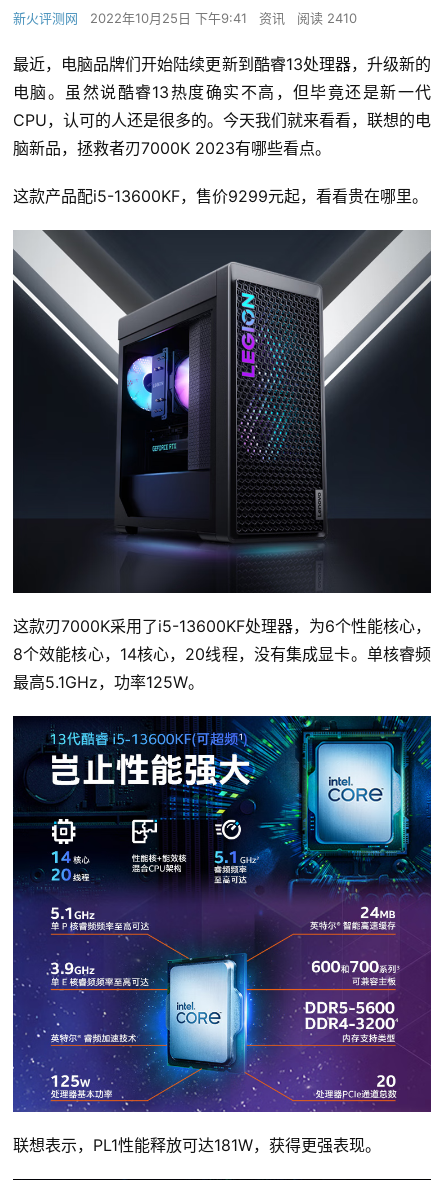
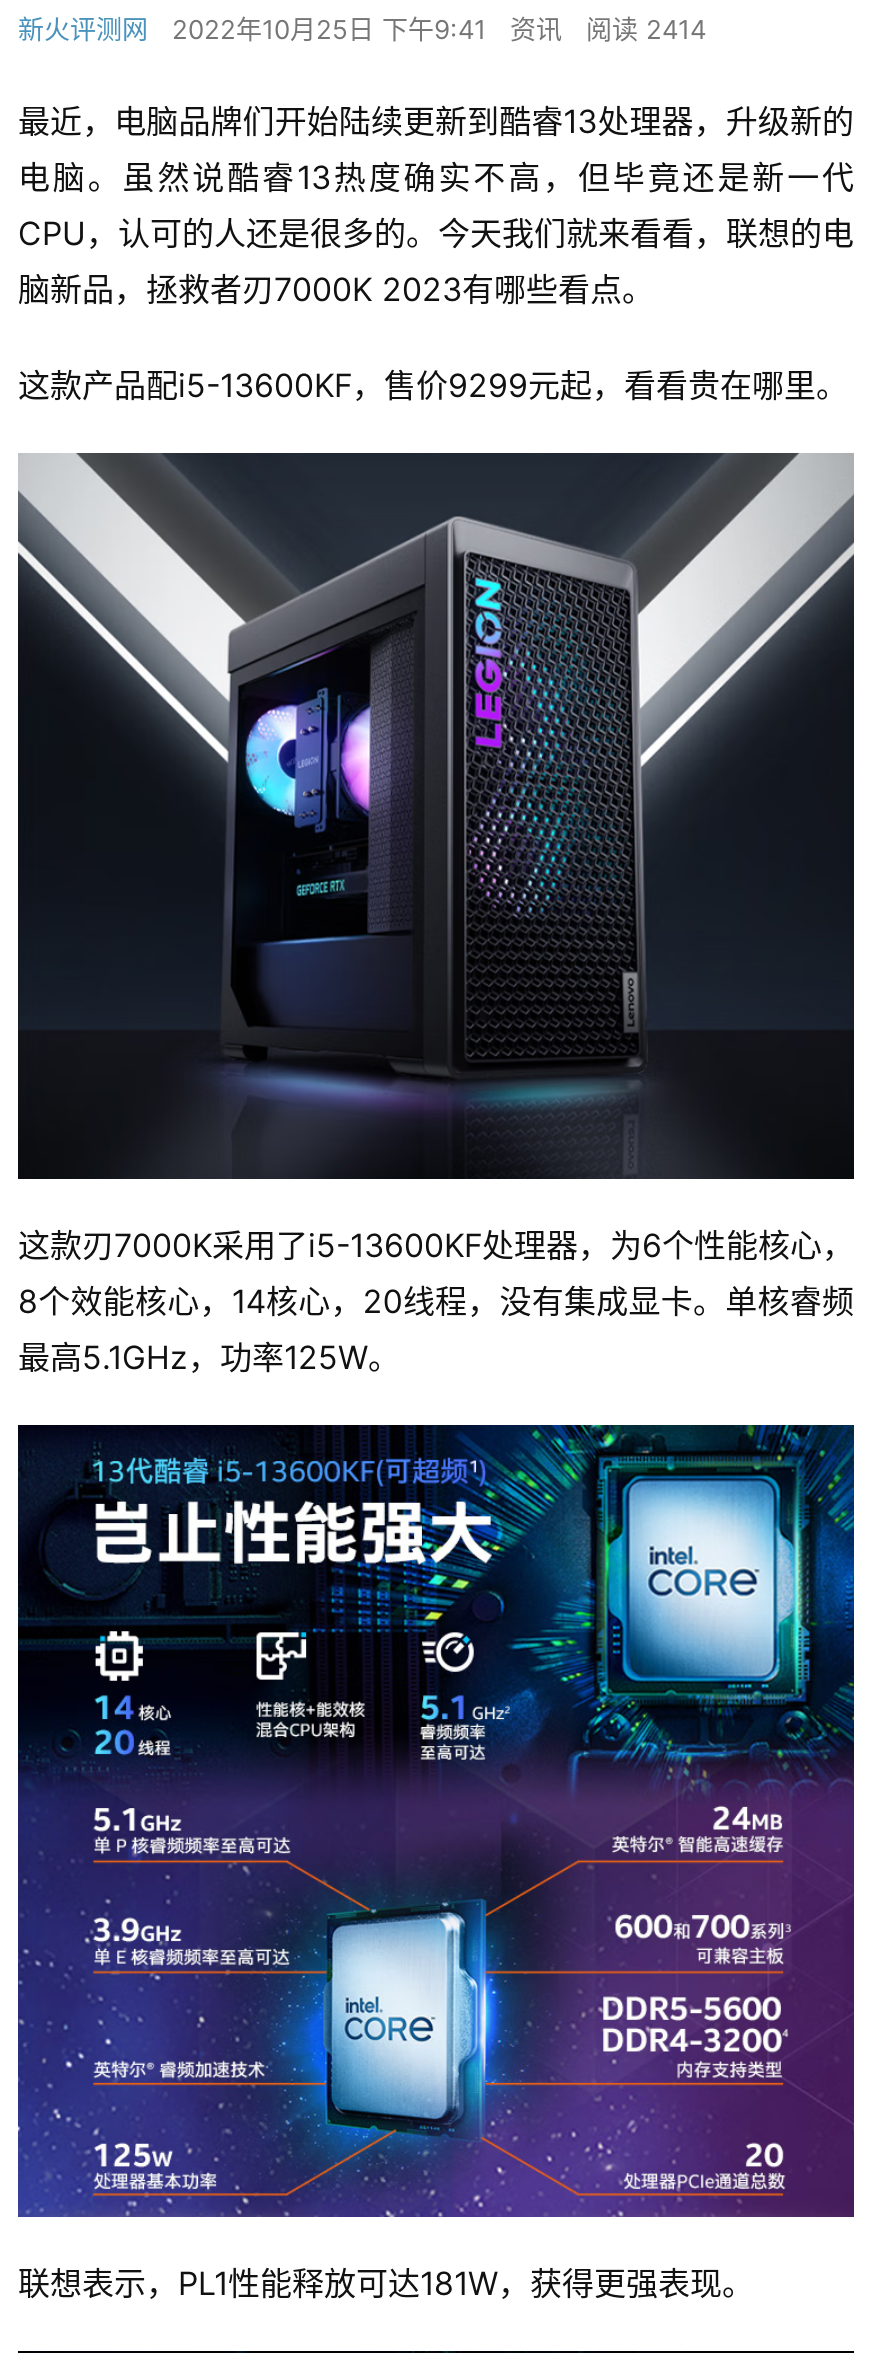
- 新火评测网 2022年10月25日 下午9:41 资讯 阅读 2410
+ 新火评测网 2022年10月25日 下午9:41 资讯 阅读 2414
